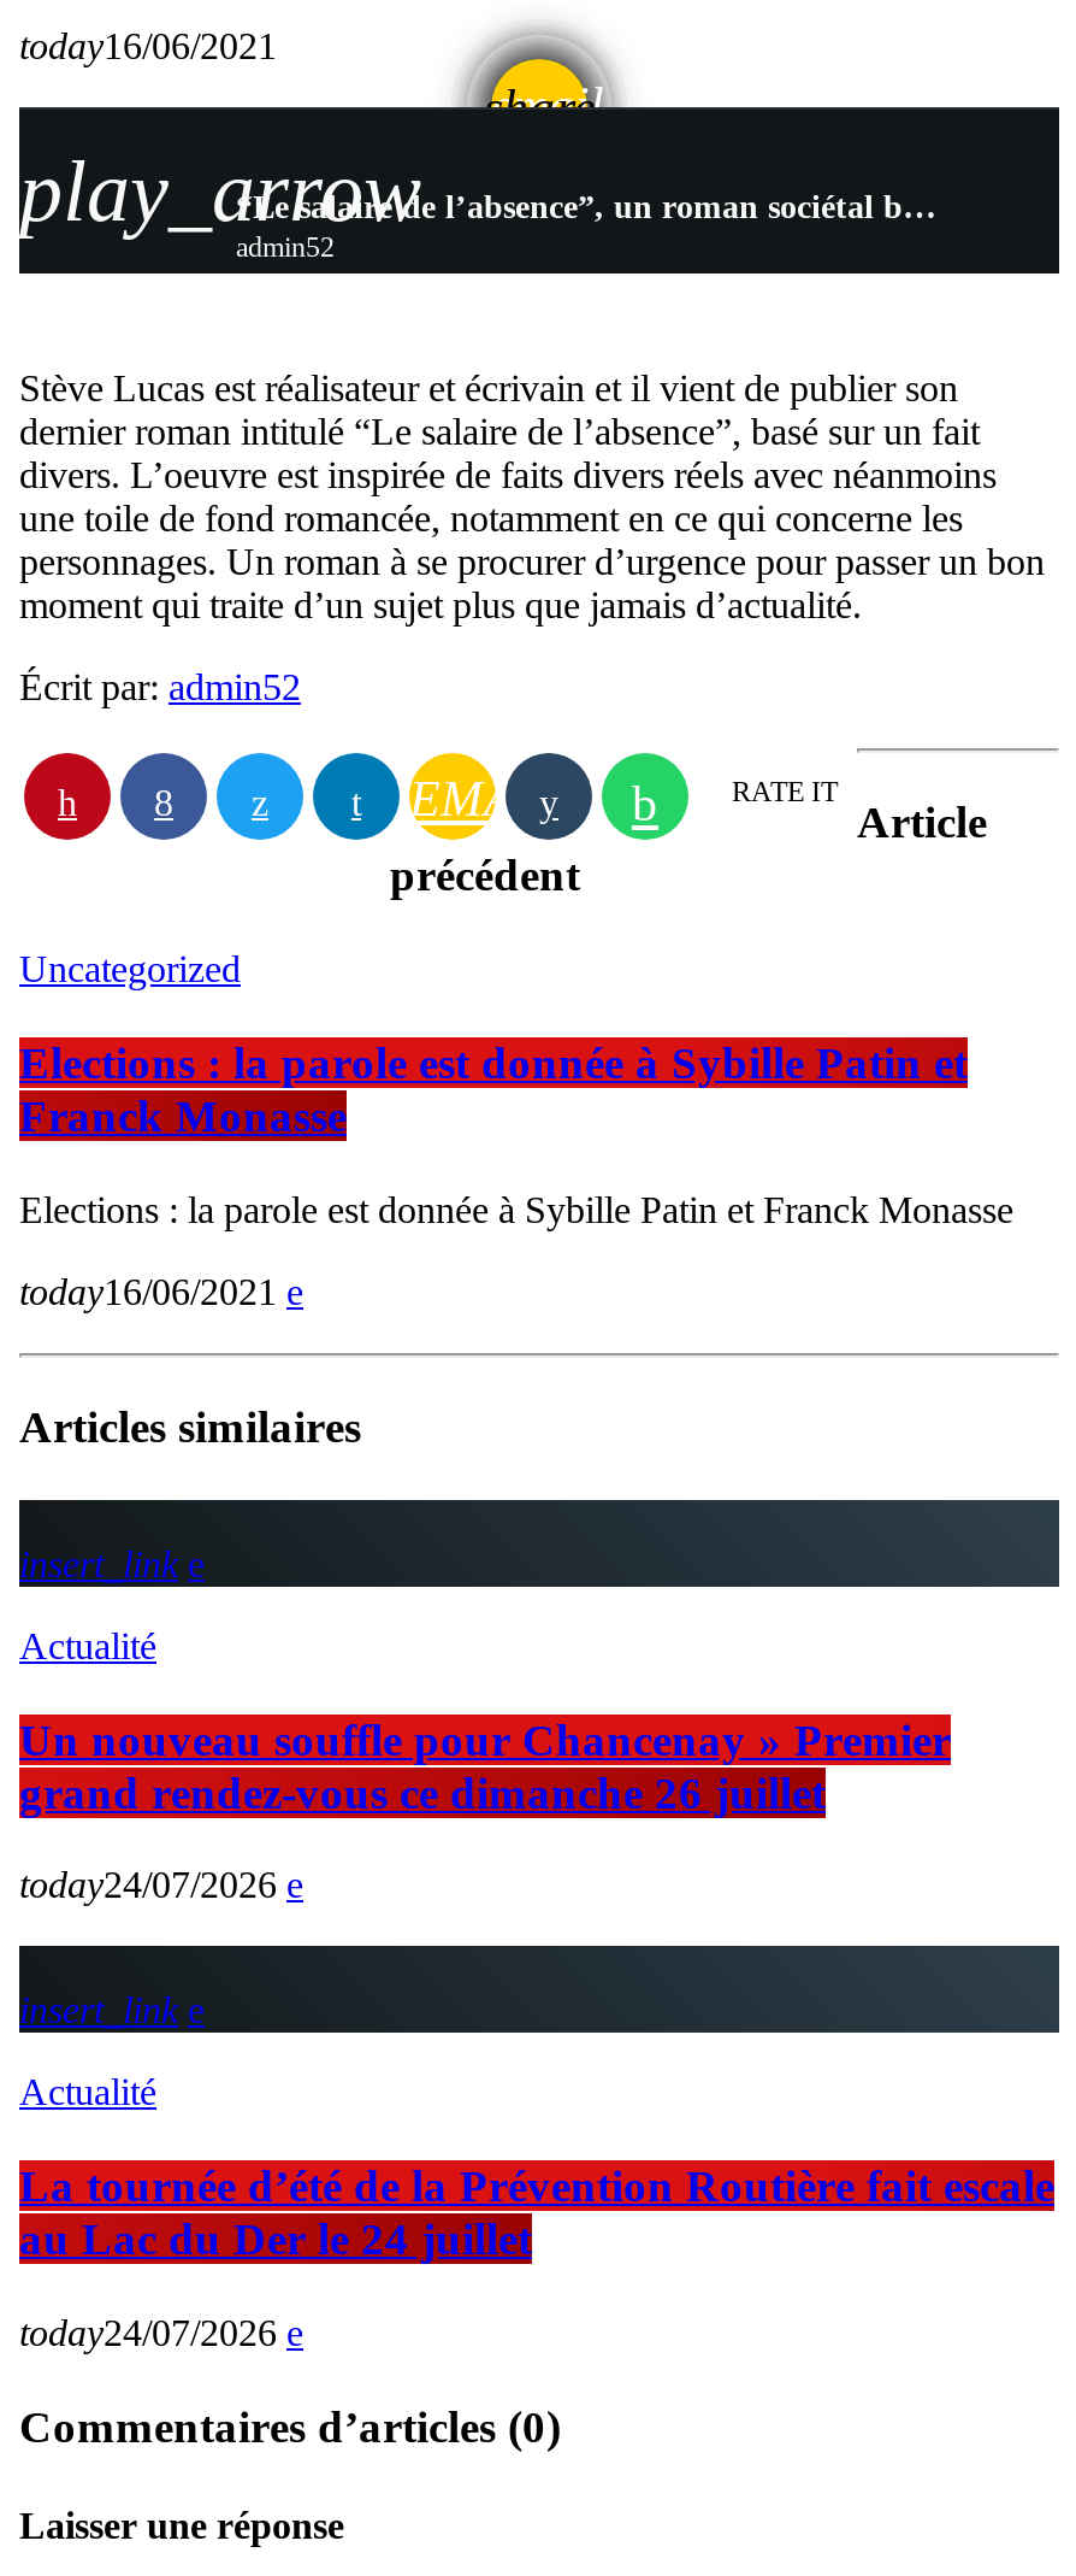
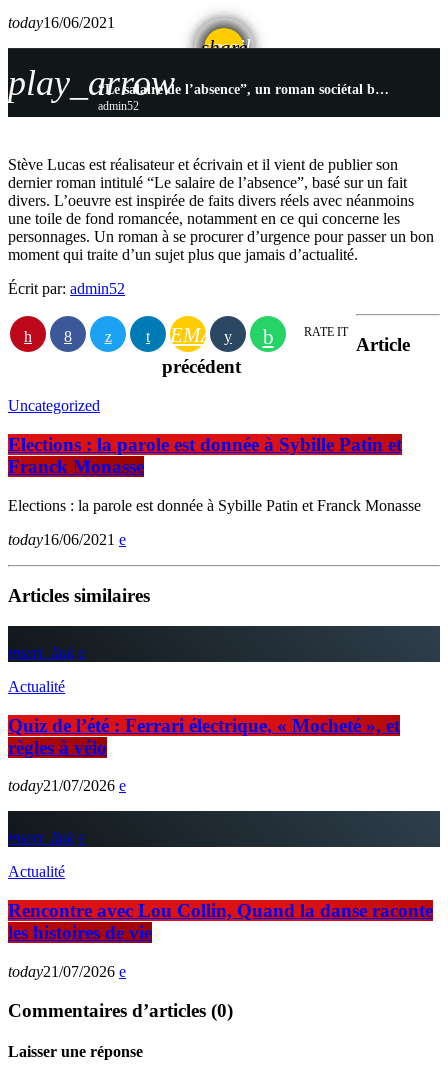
- Un nouveau souffle pour Chancenay » Premier
- grand rendez-vous ce dimanche 26 juillet
+ Quiz de l’été : Ferrari électrique, « Mocheté », et
+ règles à vélo

- today24/07/2026
+ today21/07/2026

- La tournée d’été de la Prévention Routière fait escale
- au Lac du Der le 24 juillet
+ Rencontre avec Lou Collin, Quand la danse raconte
+ les histoires de vie

- today24/07/2026
+ today21/07/2026
